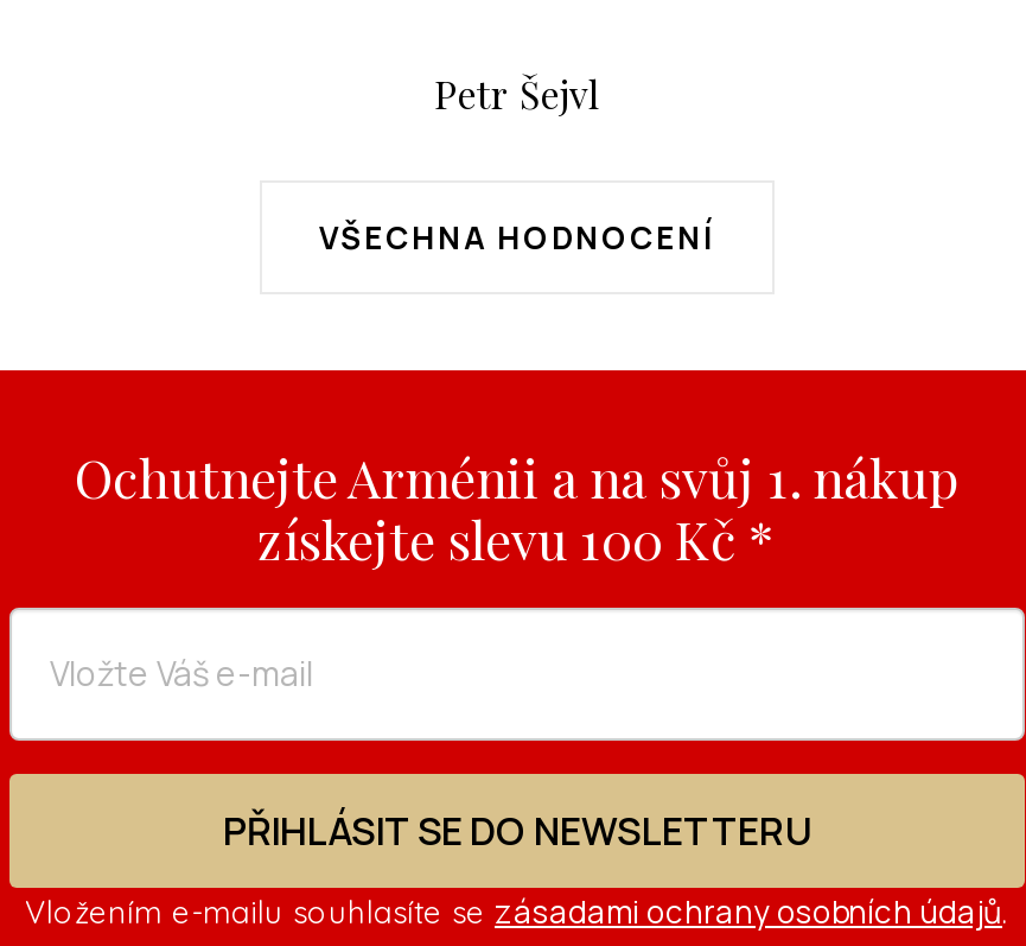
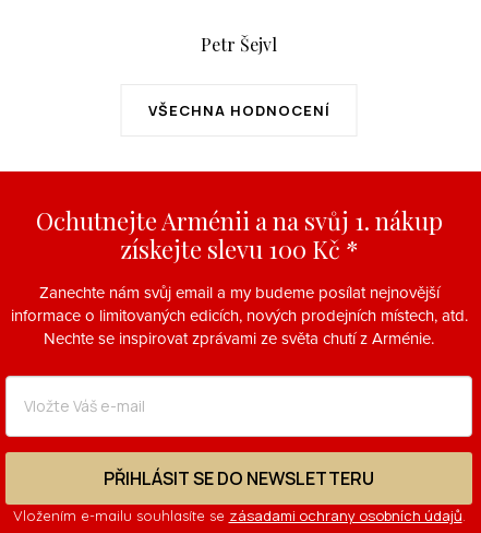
+ Zanechte nám svůj email a my budeme posílat nejnovější
+ informace o limitovaných edicích, nových prodejních místech, atd.
+ Nechte se inspirovat zprávami ze světa chutí z Arménie.
